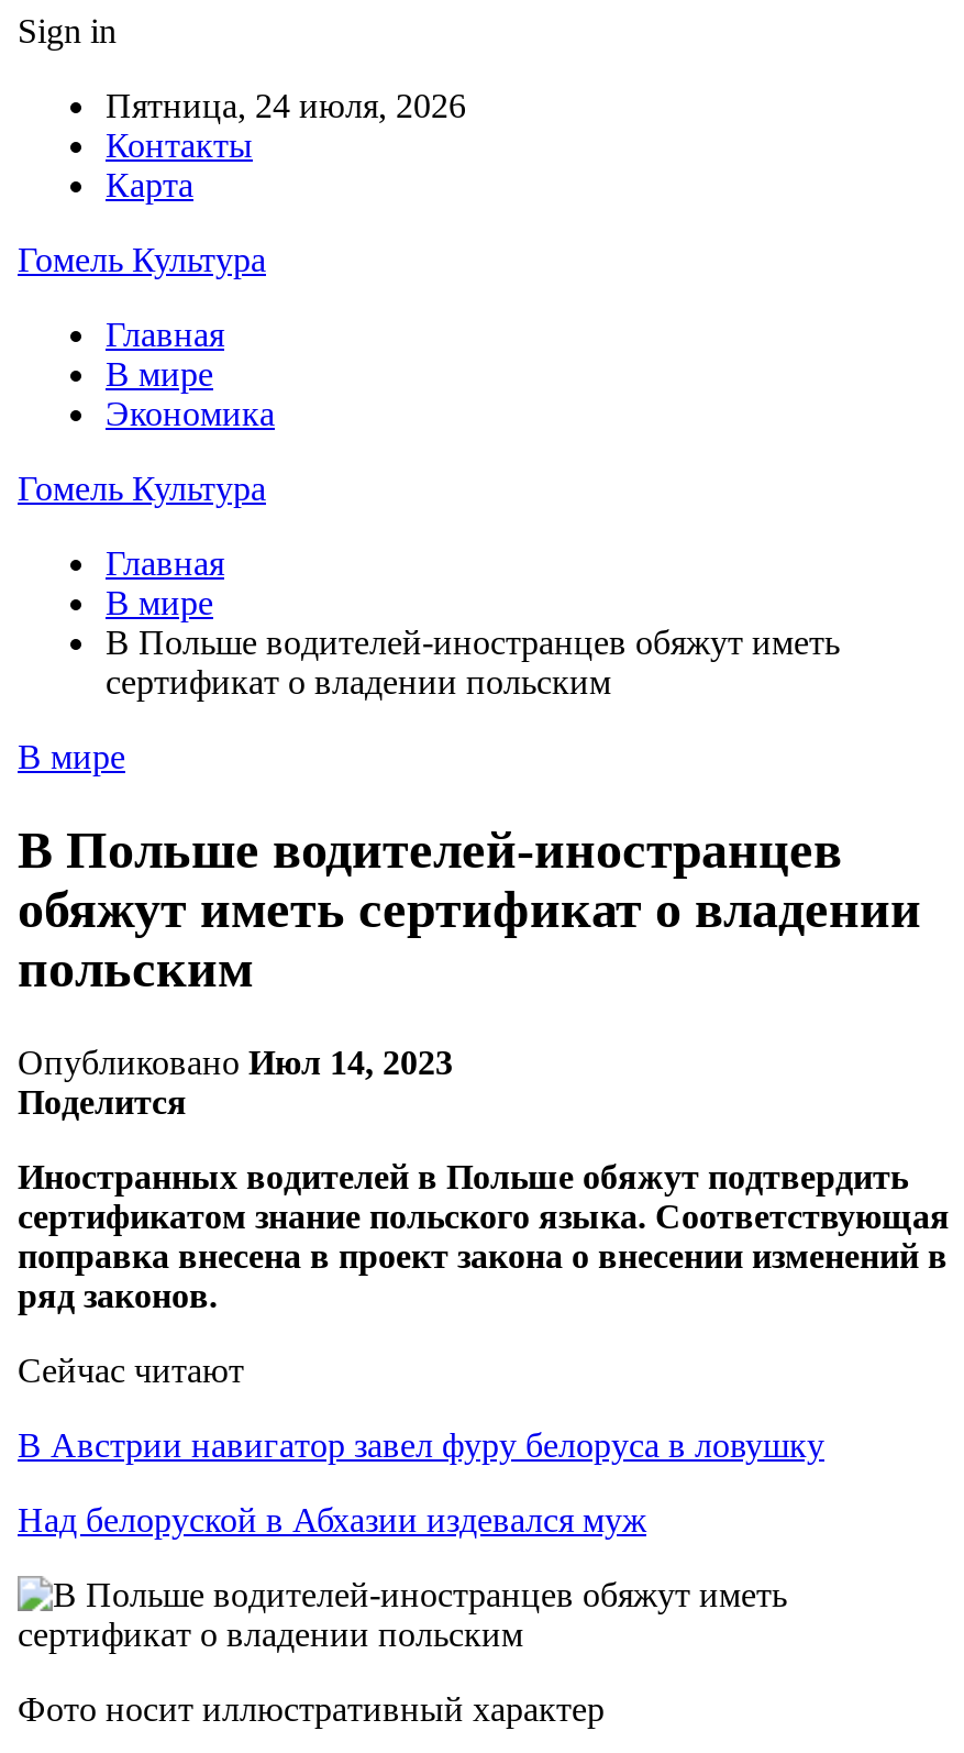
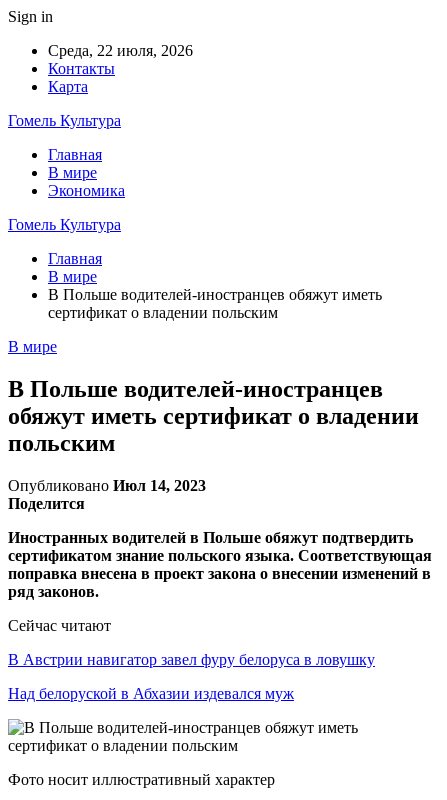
- Пятница, 24 июля, 2026
+ Среда, 22 июля, 2026
